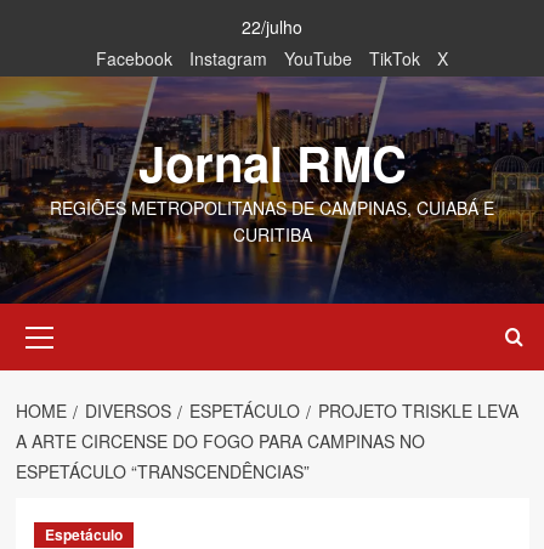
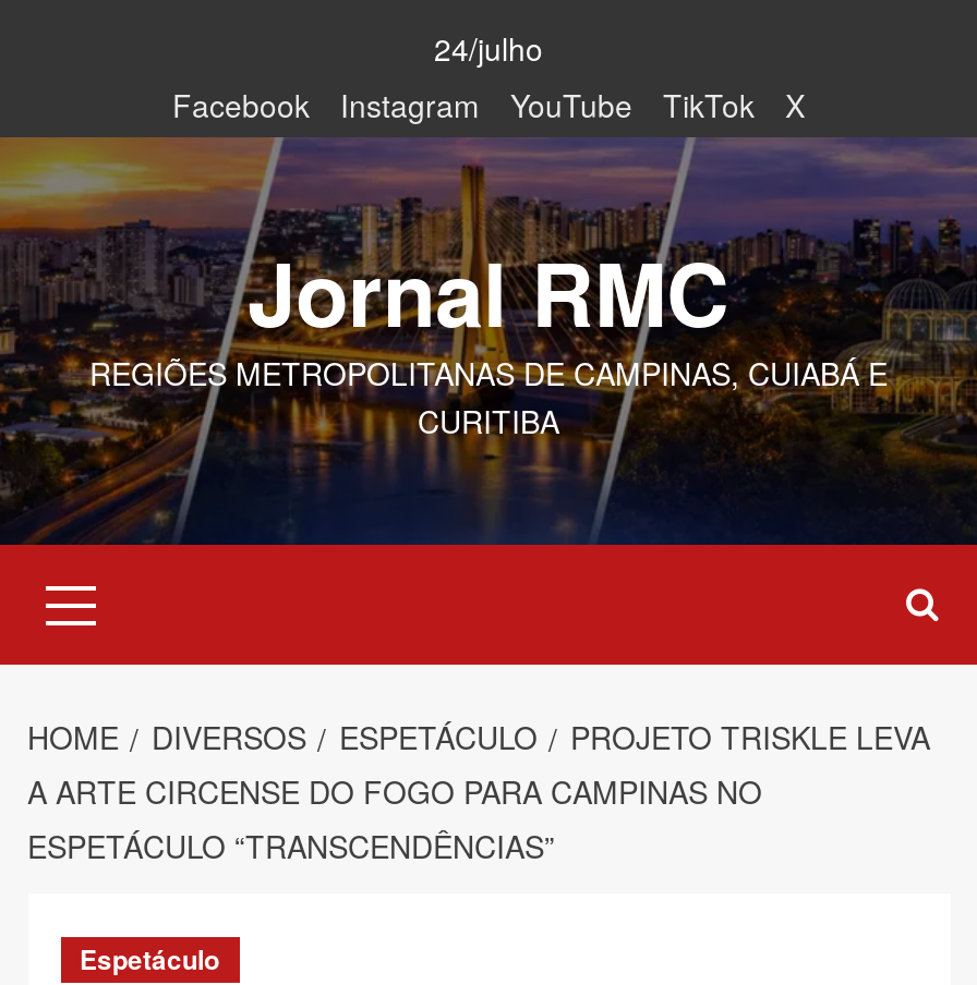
- 22/julho
+ 24/julho
